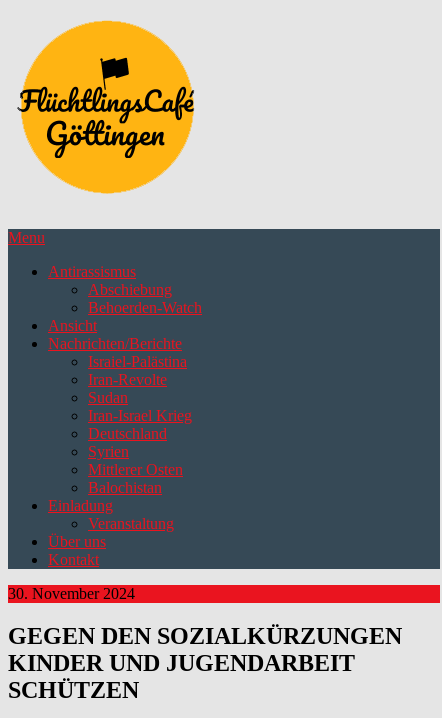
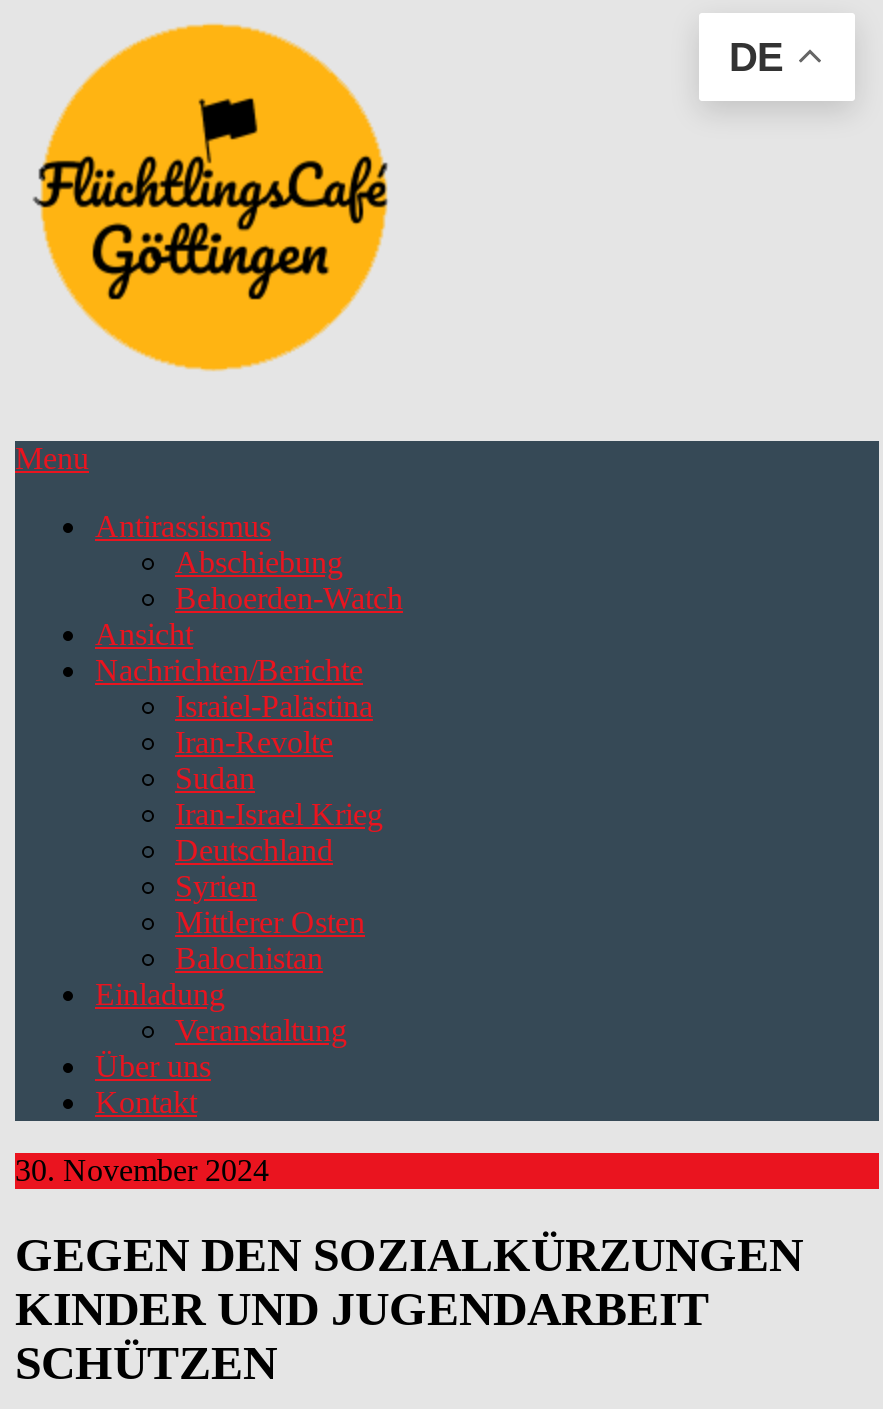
+ DE
